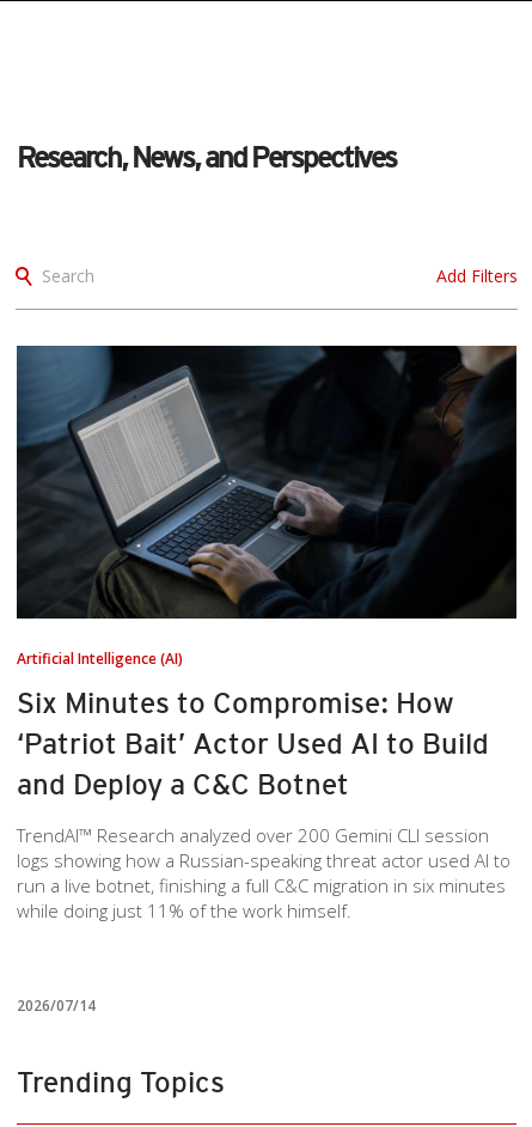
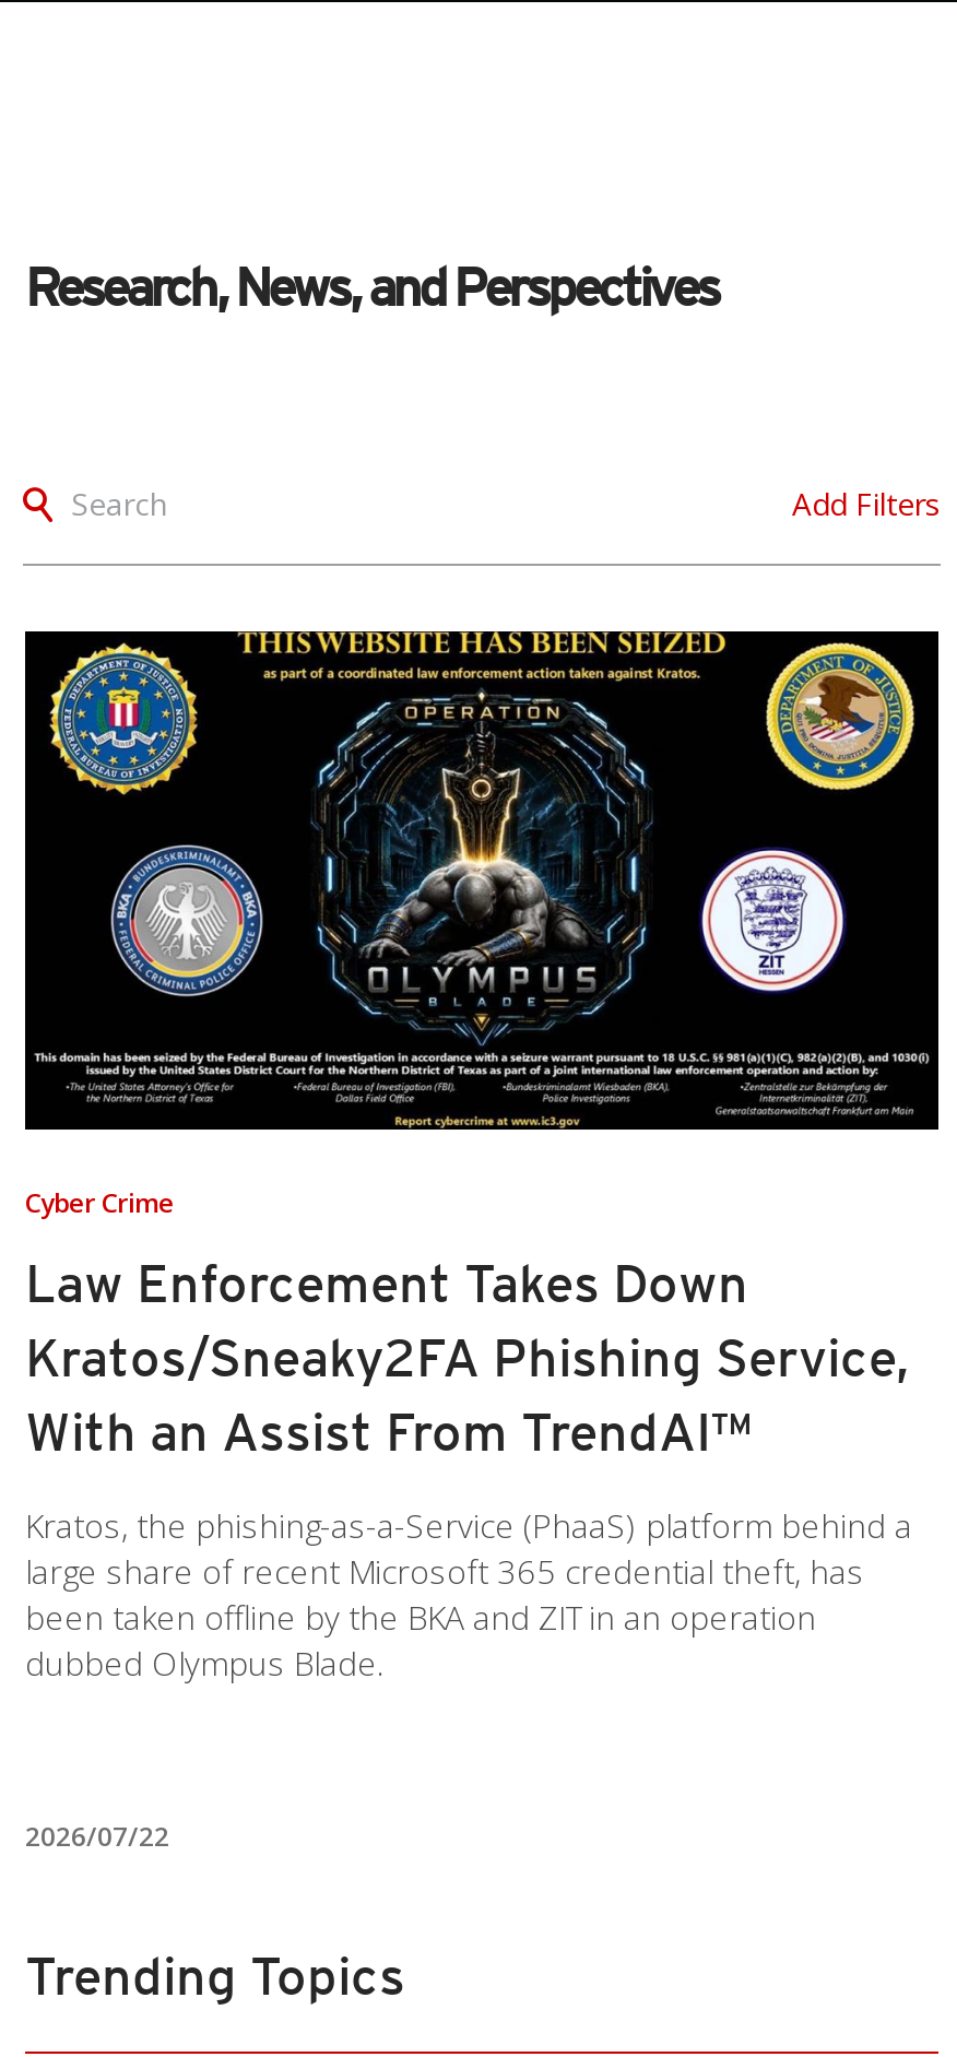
- [image]
- Artificial Intelligence (AI)
+ [image]
+ Cyber Crime

- Six Minutes to Compromise: How
- ‘Patriot Bait’ Actor Used AI to Build
- and Deploy a C&C Botnet
+ Law Enforcement Takes Down
+ Kratos/Sneaky2FA Phishing Service,
+ With an Assist From TrendAI™

- TrendAI™ Research analyzed over 200 Gemini CLI session
- logs showing how a Russian-speaking threat actor used AI to
- run a live botnet, finishing a full C&C migration in six minutes
- while doing just 11% of the work himself.
+ Kratos, the phishing-as-a-Service (PhaaS) platform behind a
+ large share of recent Microsoft 365 credential theft, has
+ been taken offline by the BKA and ZIT in an operation
+ dubbed Olympus Blade.

- 2026/07/14
+ 2026/07/22
